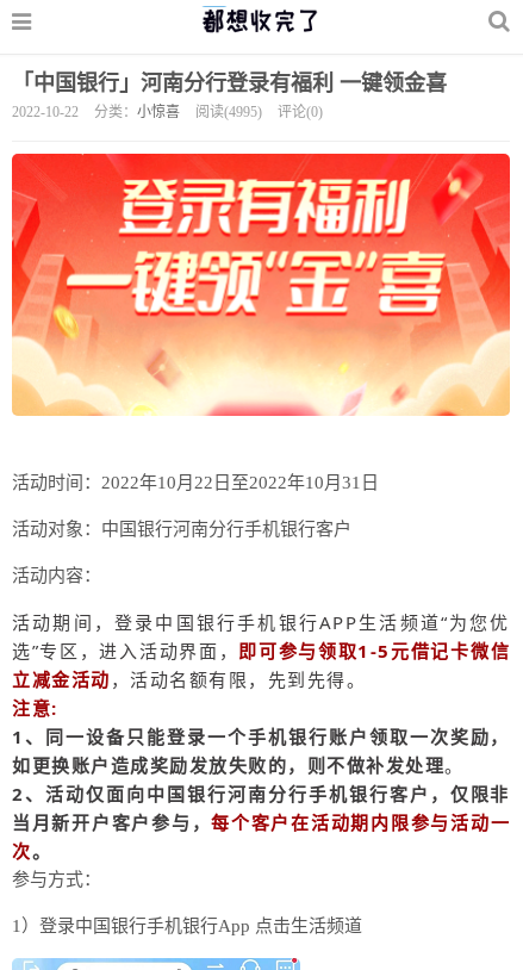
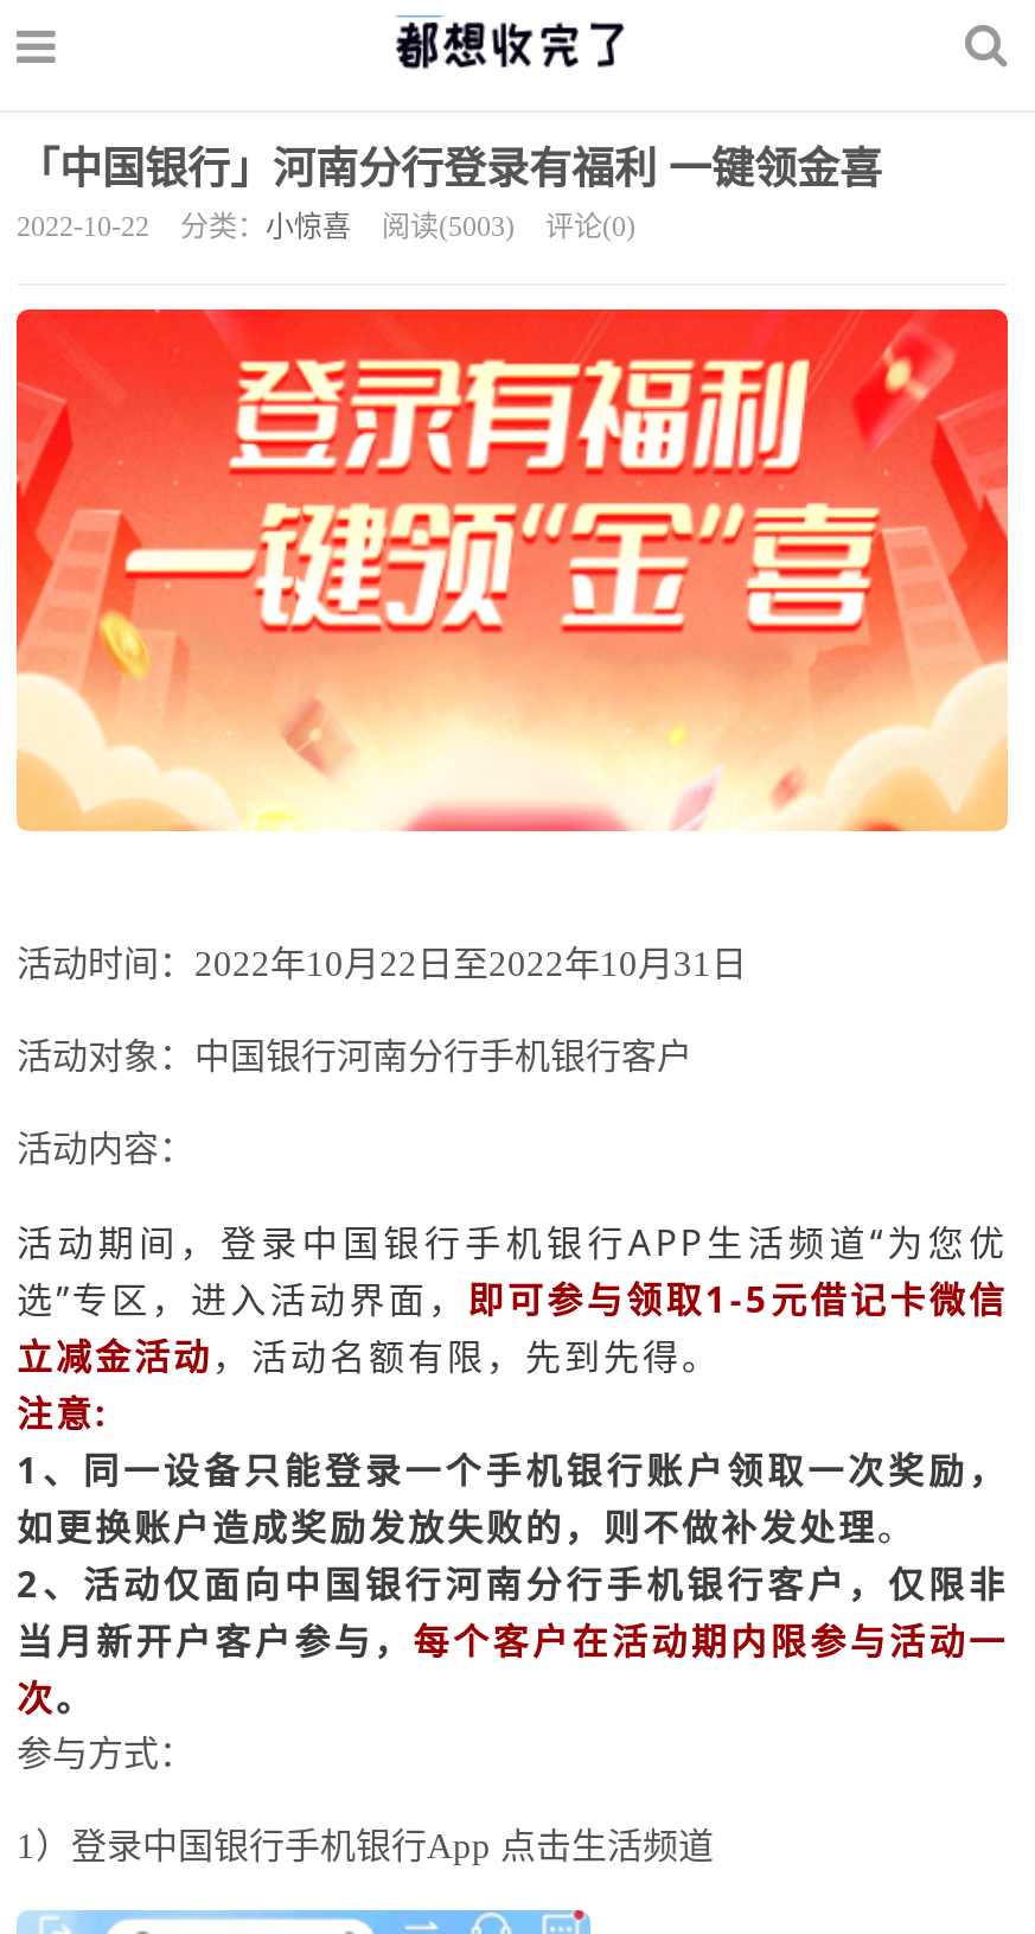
- 2022-10-22 分类：小惊喜 阅读(4995) 评论(0)
+ 2022-10-22 分类：小惊喜 阅读(5003) 评论(0)
